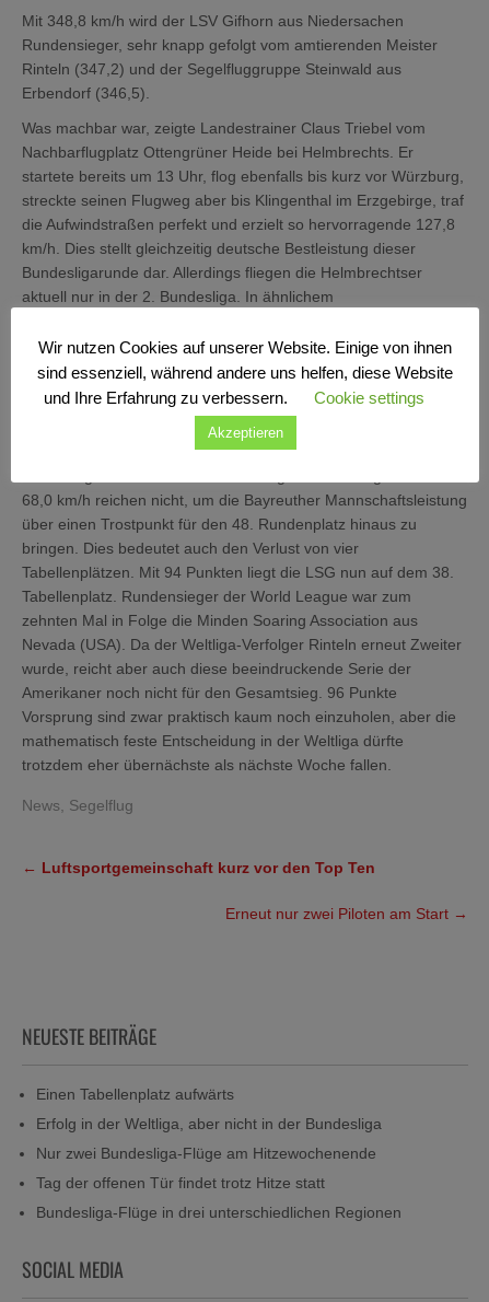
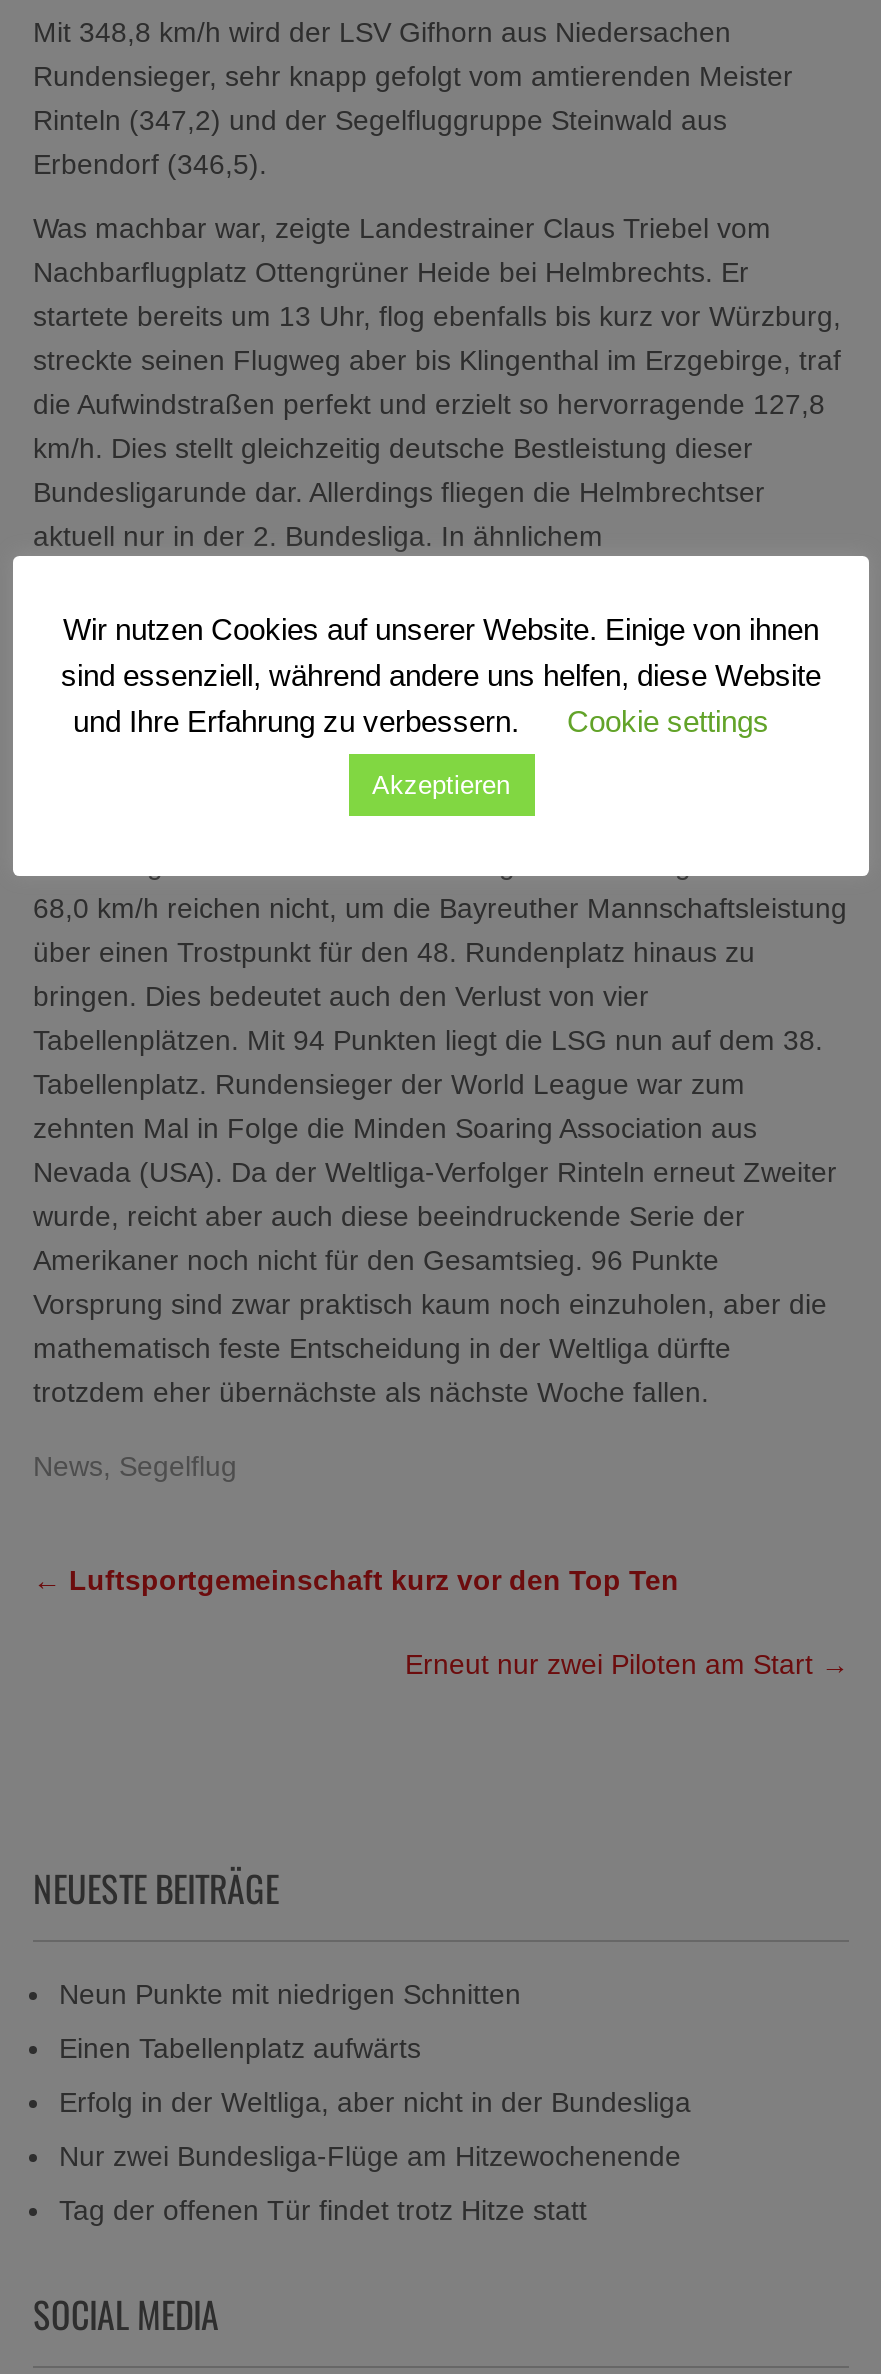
+ Neun Punkte mit niedrigen Schnitten

moved down: Einen Tabellenplatz aufwärts | Erfolg in der Weltliga, aber nicht in der Bundesliga | Nur zwei Bundesliga-Flüge am Hitzewochenende | Tag der offenen Tür findet trotz Hitze statt

- Bundesliga-Flüge in drei unterschiedlichen Regionen
